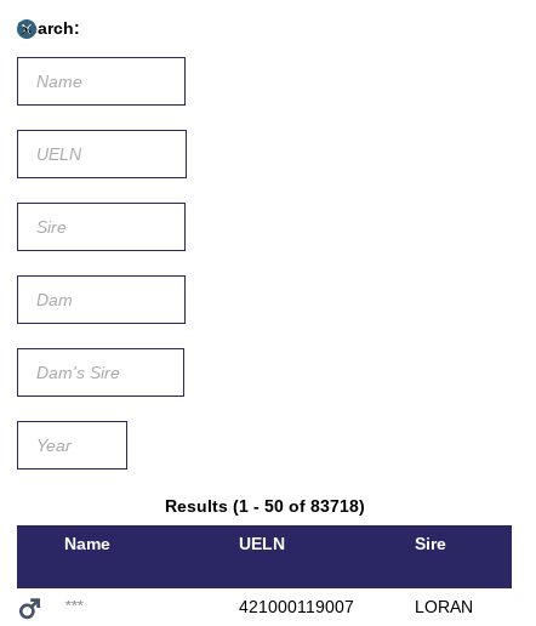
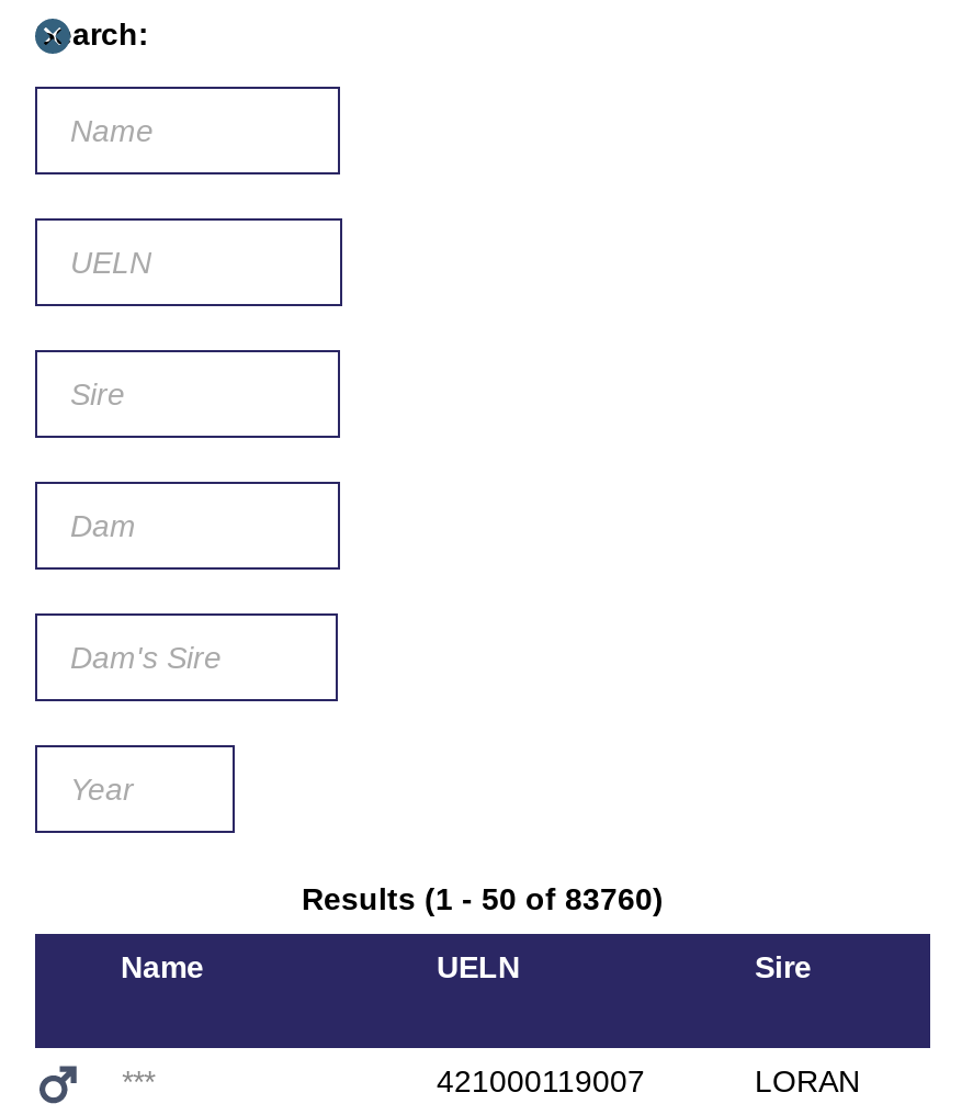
- Results (1 - 50 of 83718)
+ Results (1 - 50 of 83760)
